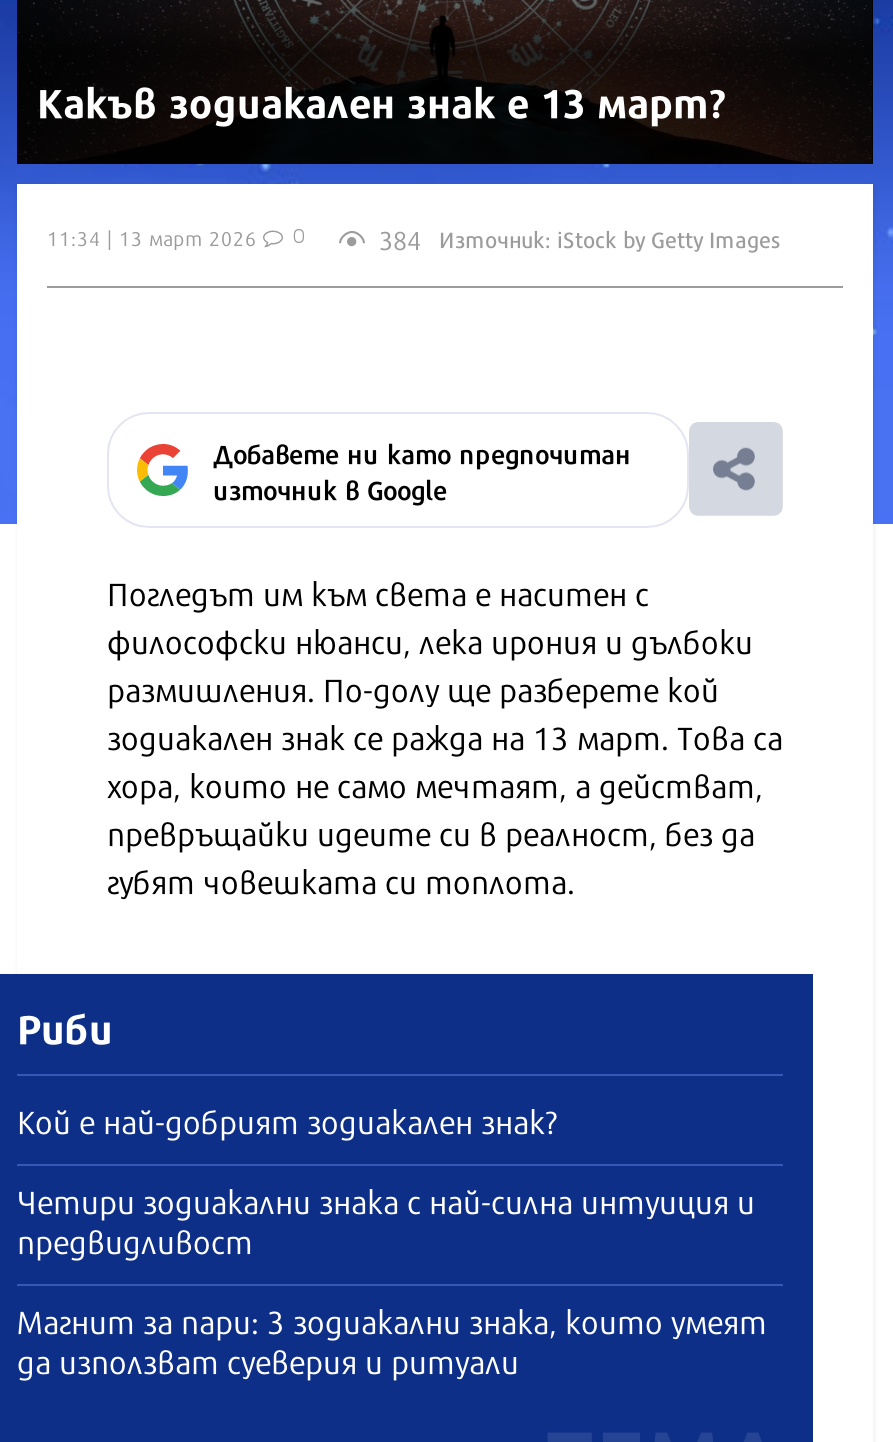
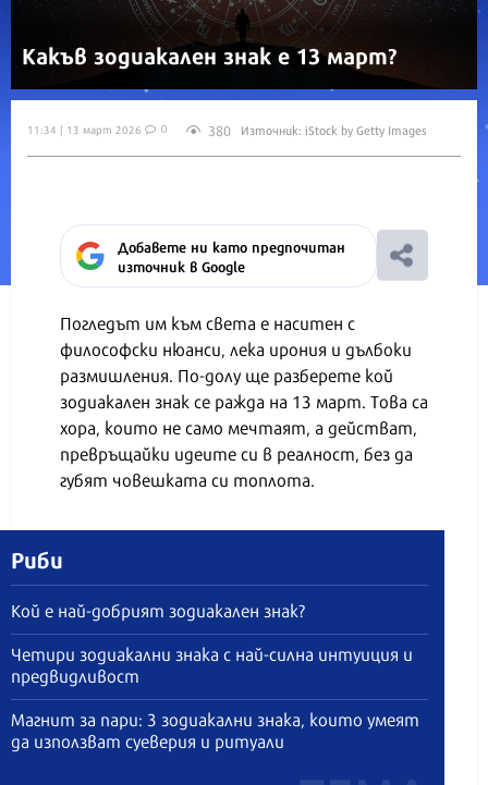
- 384 Източник: iStock by Getty Images
+ 380 Източник: iStock by Getty Images
